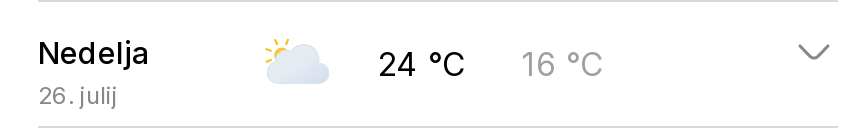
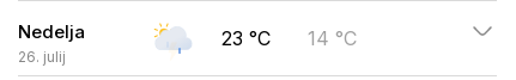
- 24 °C
+ 23 °C

- 16 °C
+ 14 °C
